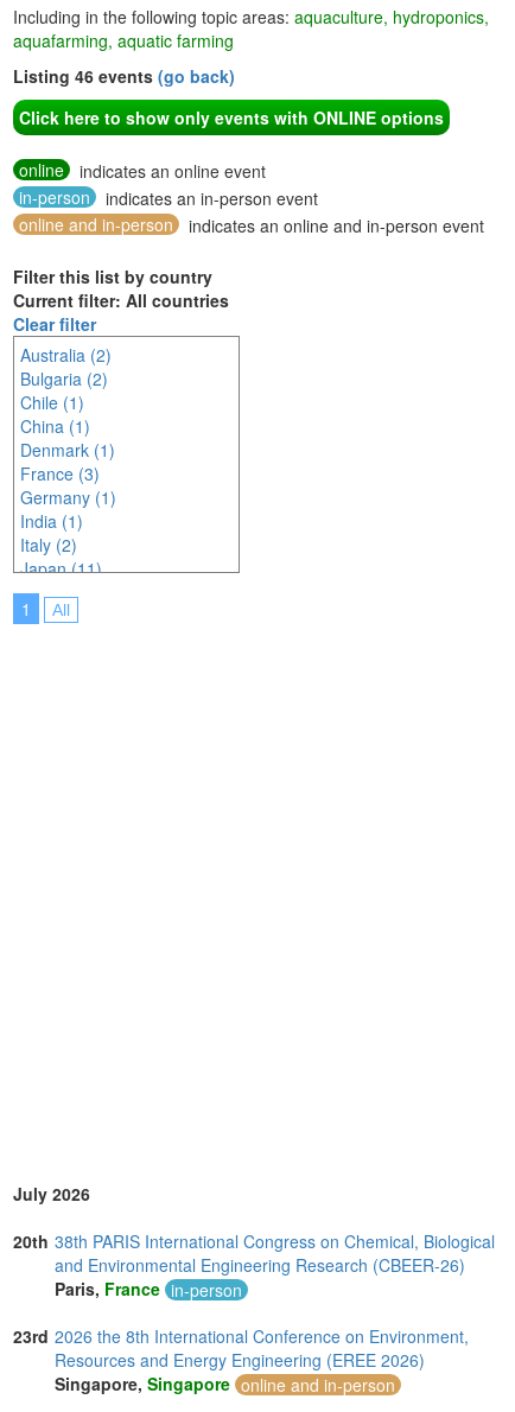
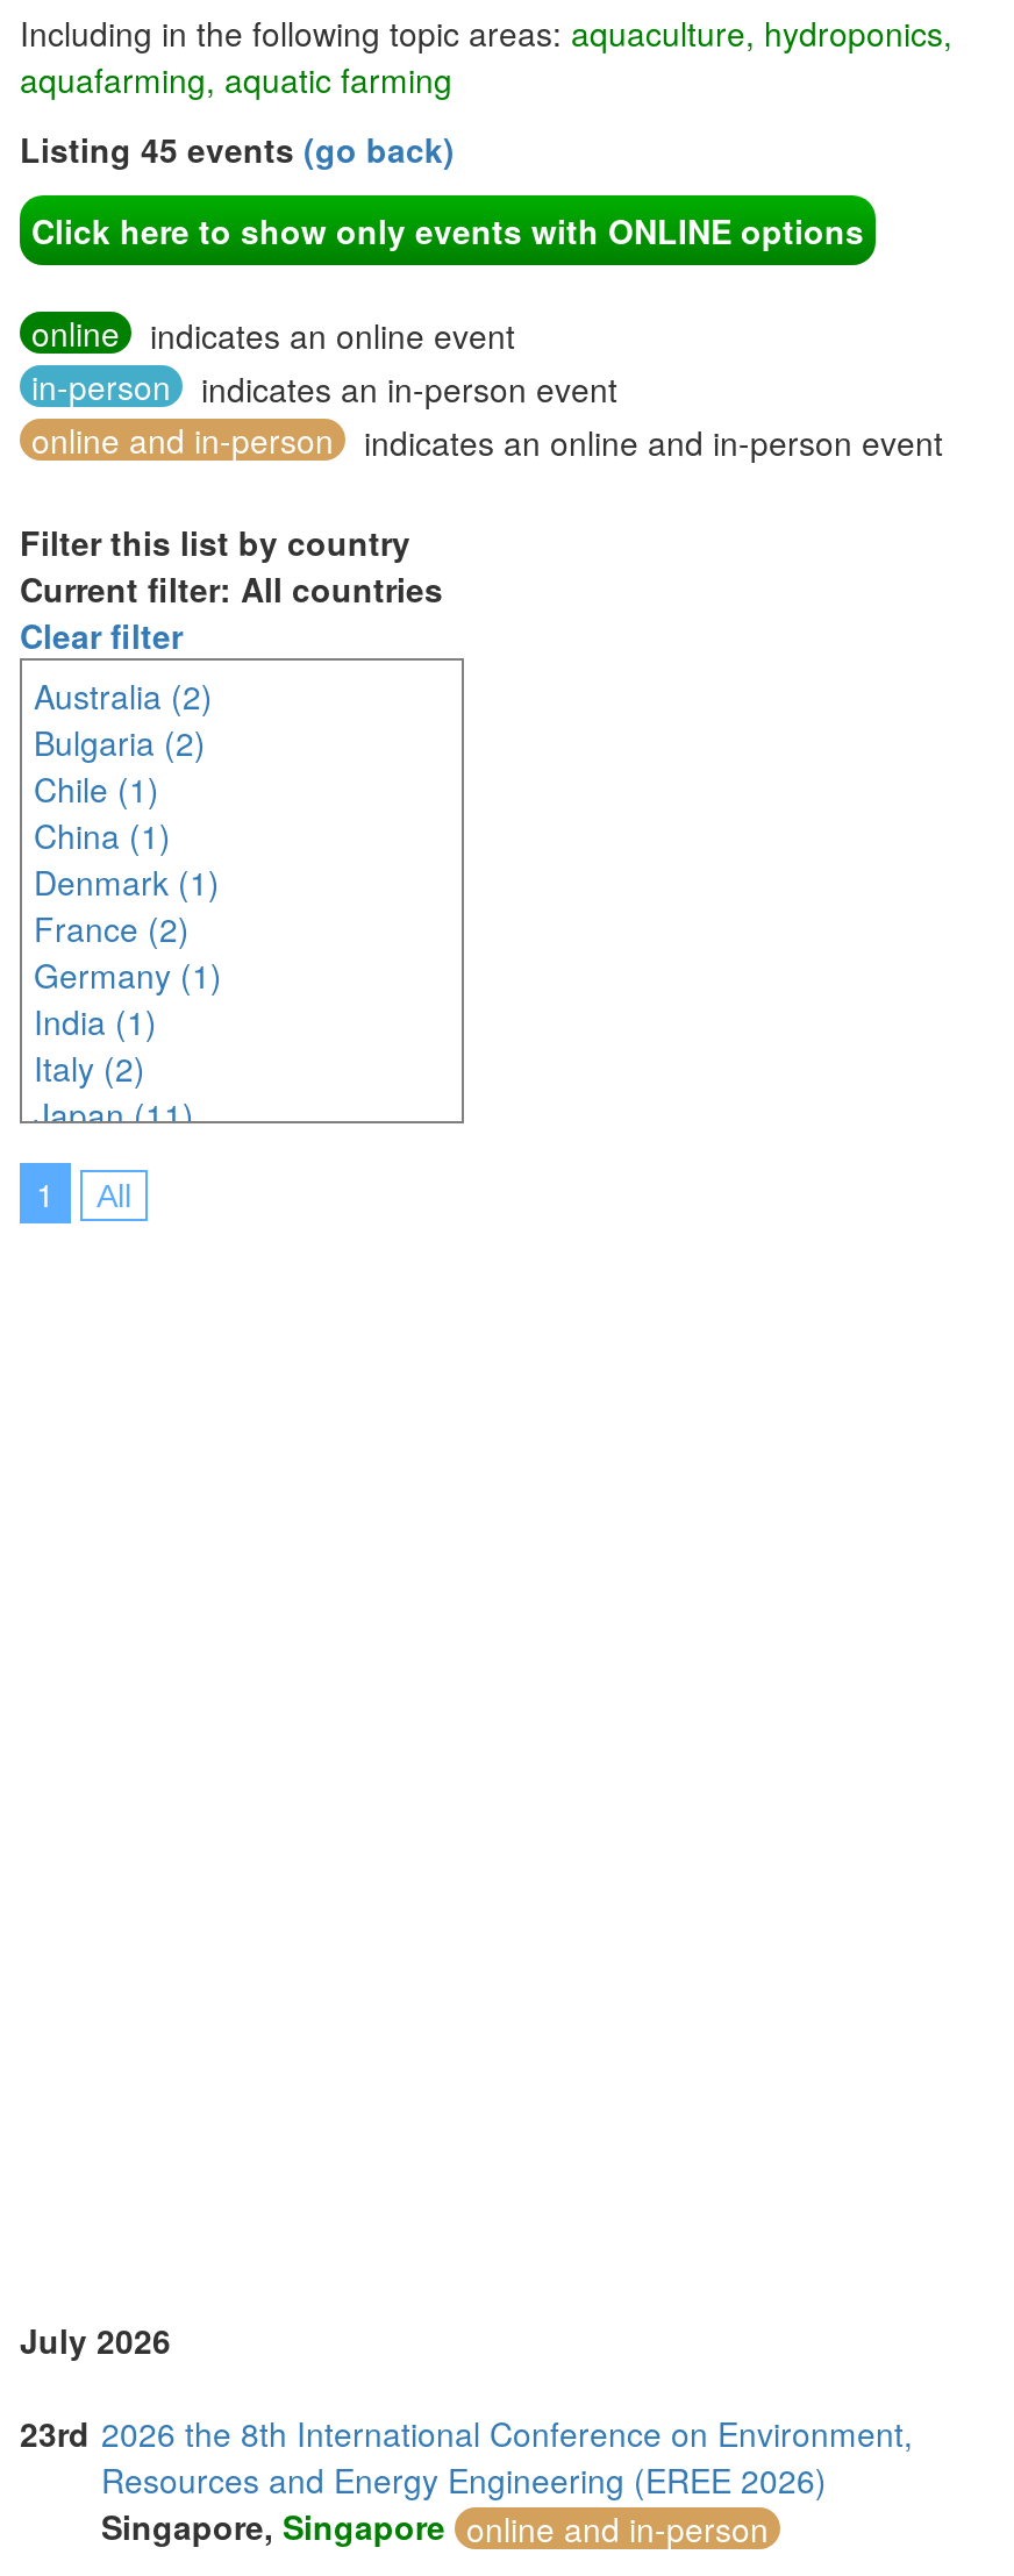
- Listing 46 events (go back)
+ Listing 45 events (go back)

- France (3)
+ France (2)

- 20th 38th PARIS International Congress on Chemical, Biological
- and Environmental Engineering Research (CBEER-26)
- Paris, France in-person
